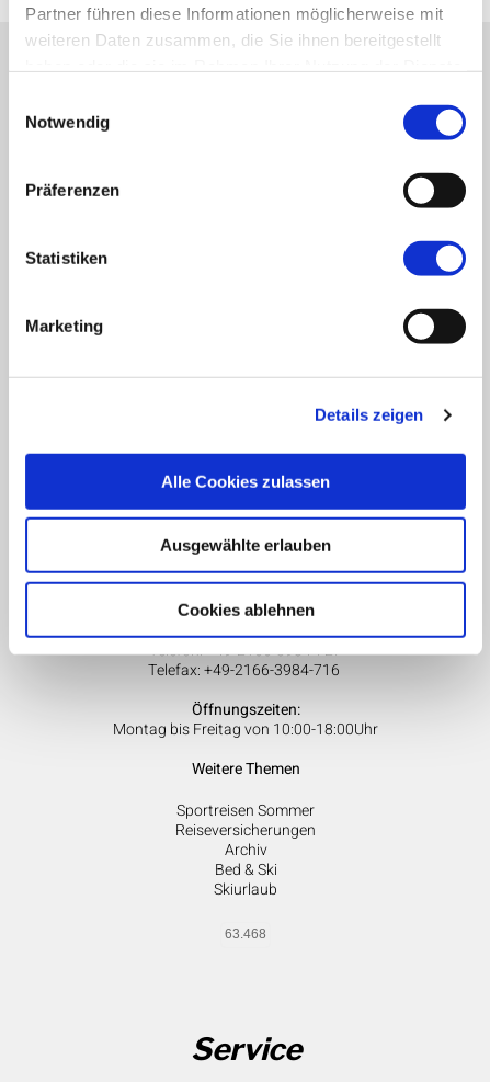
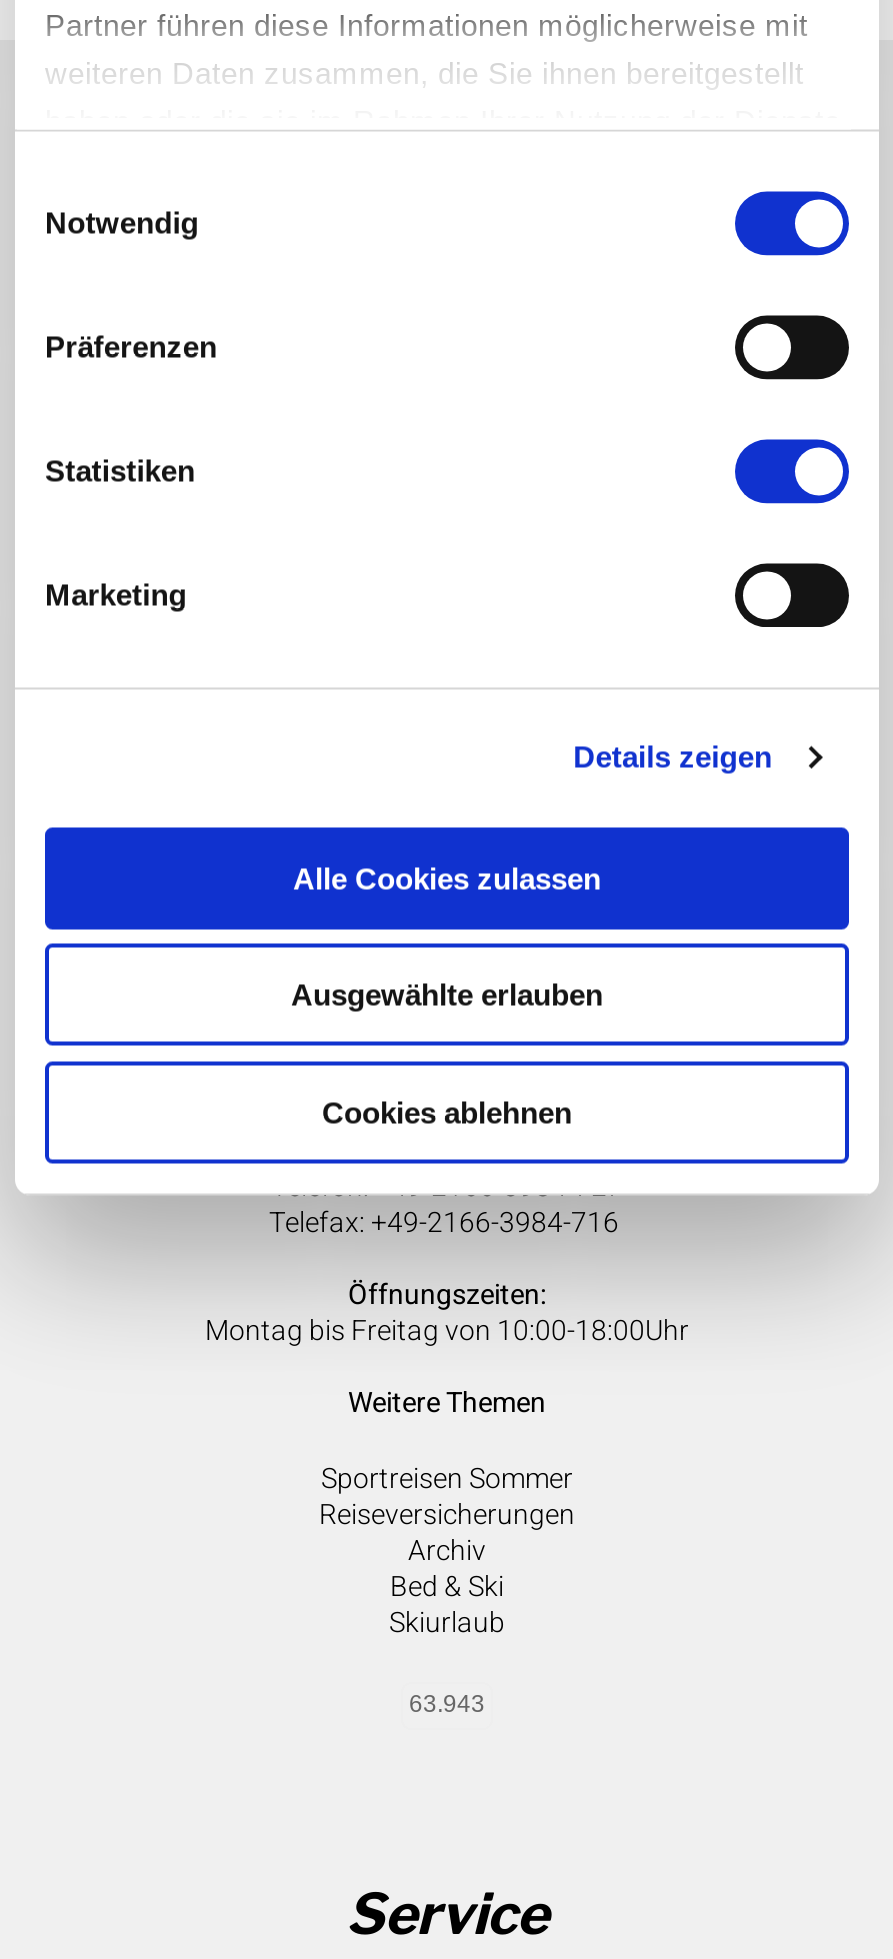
- 63.468
+ 63.943
